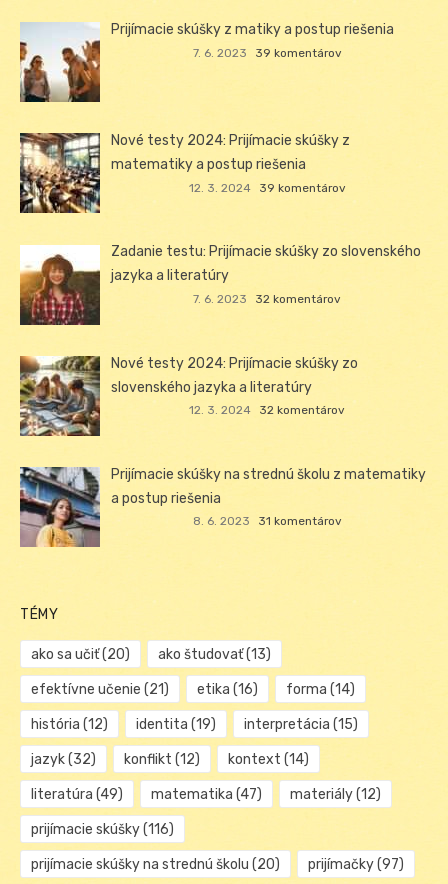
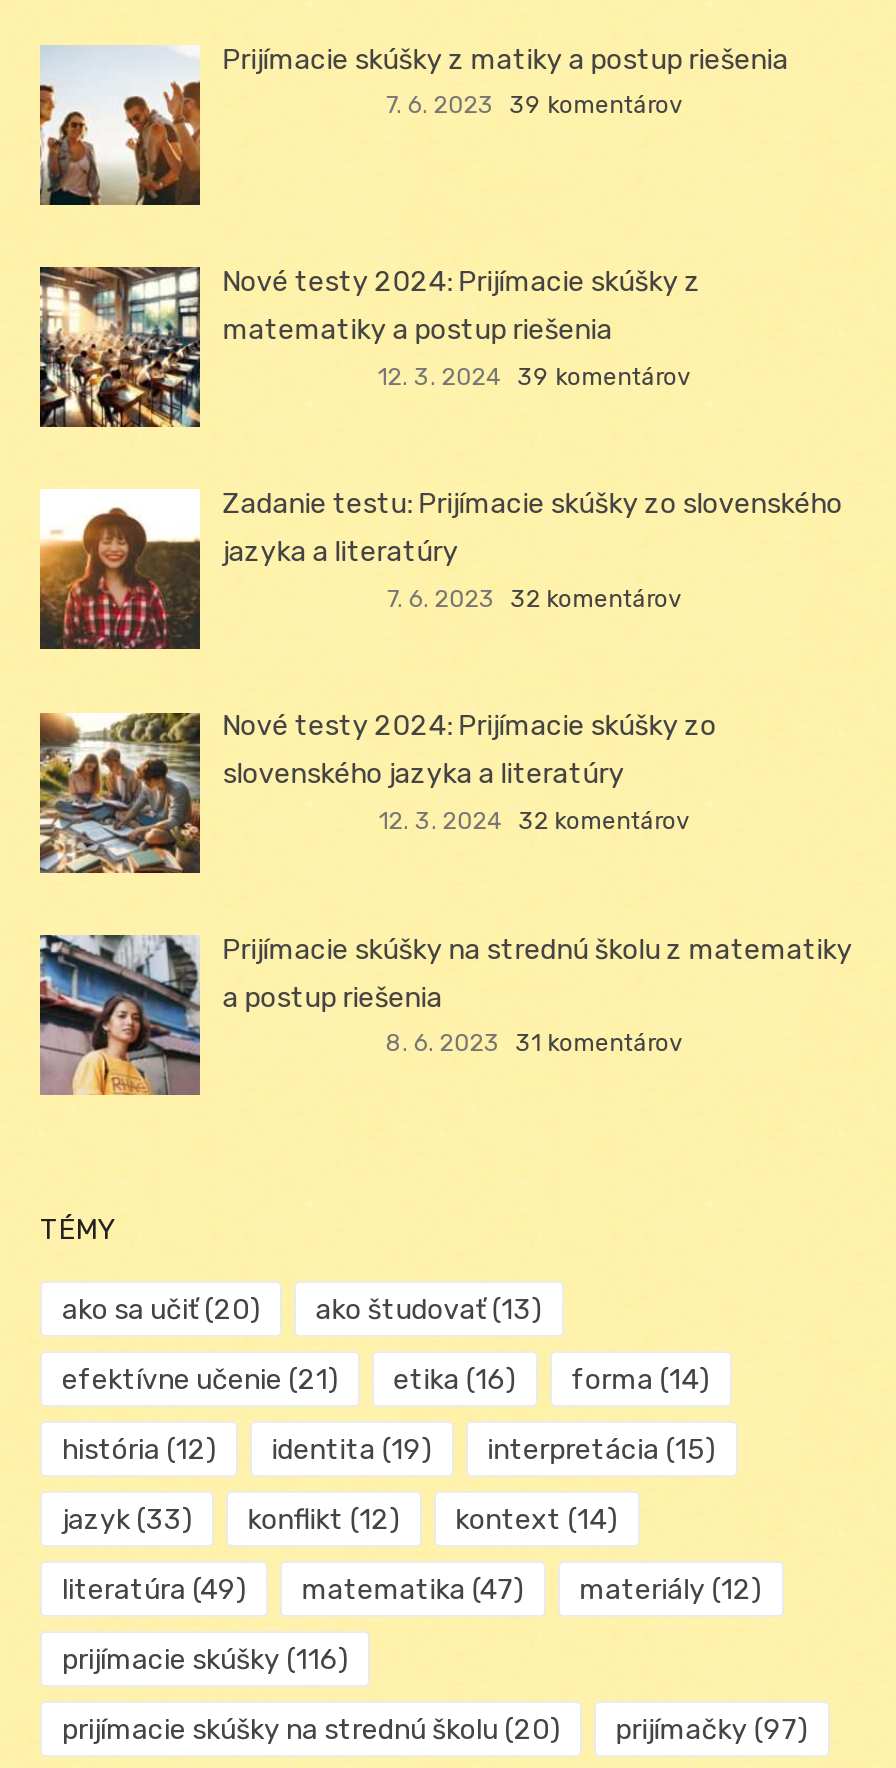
- jazyk (32) konflikt (12) kontext (14)
+ jazyk (33) konflikt (12) kontext (14)
